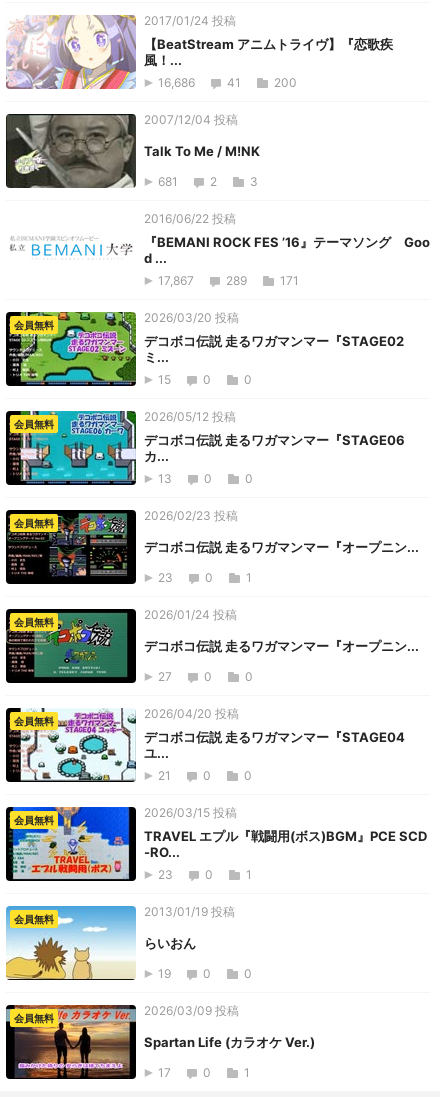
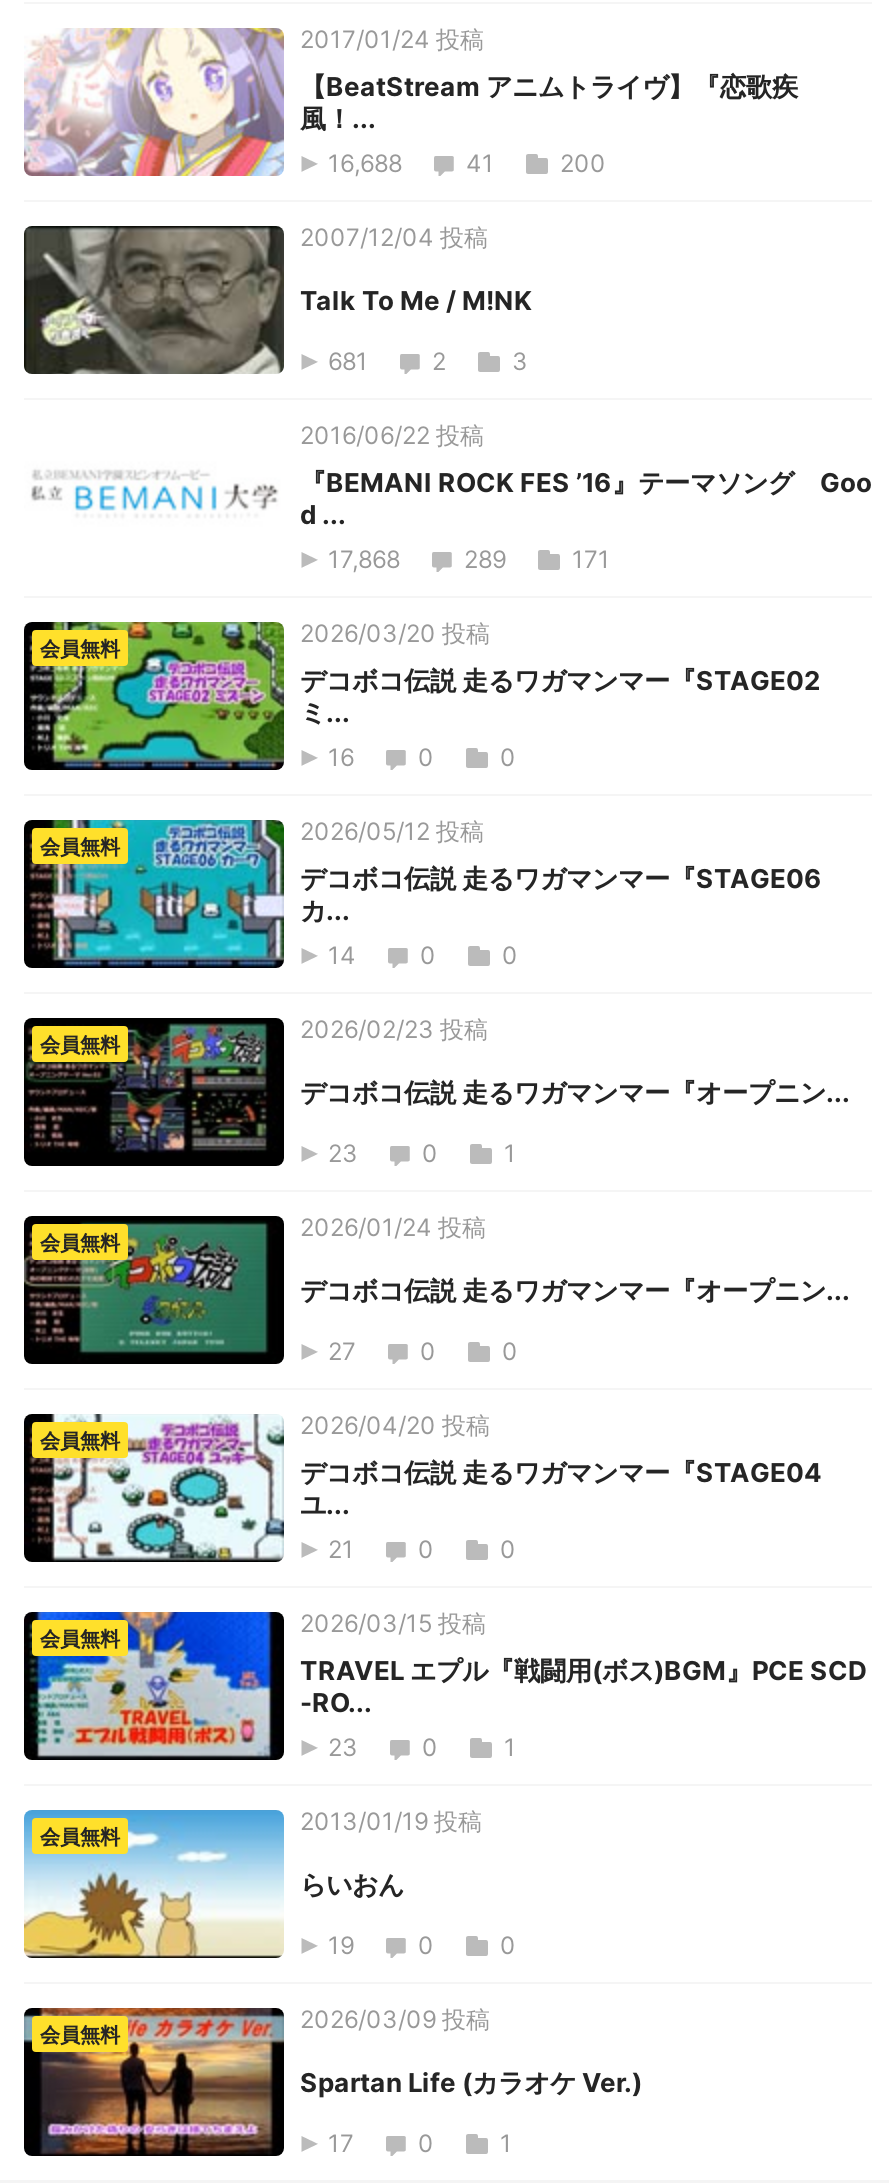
- 16,686
+ 16,688

- 17,867
+ 17,868

- 15
+ 16

- 13
+ 14
